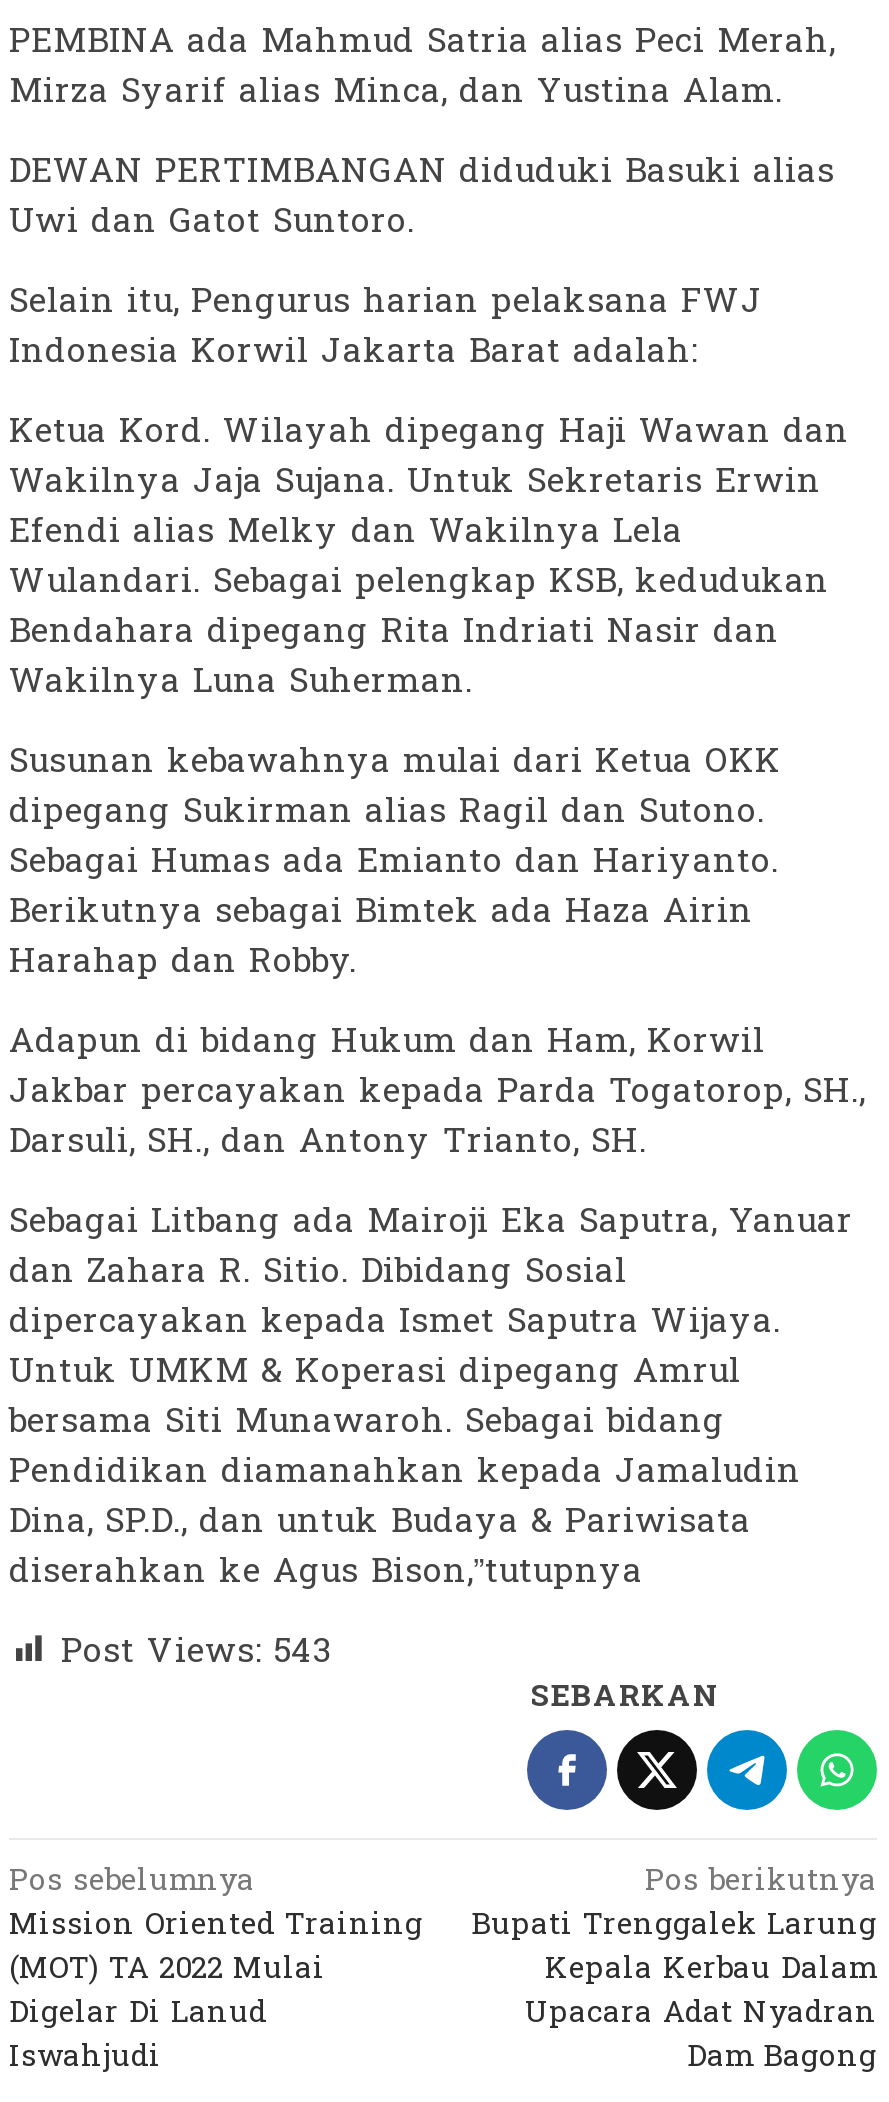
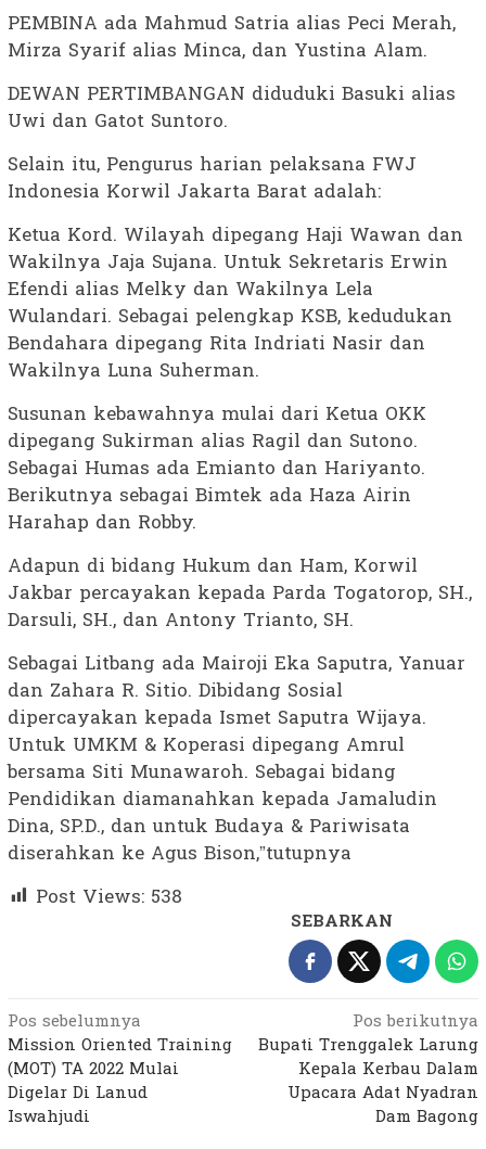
- Post Views: 543
+ Post Views: 538
